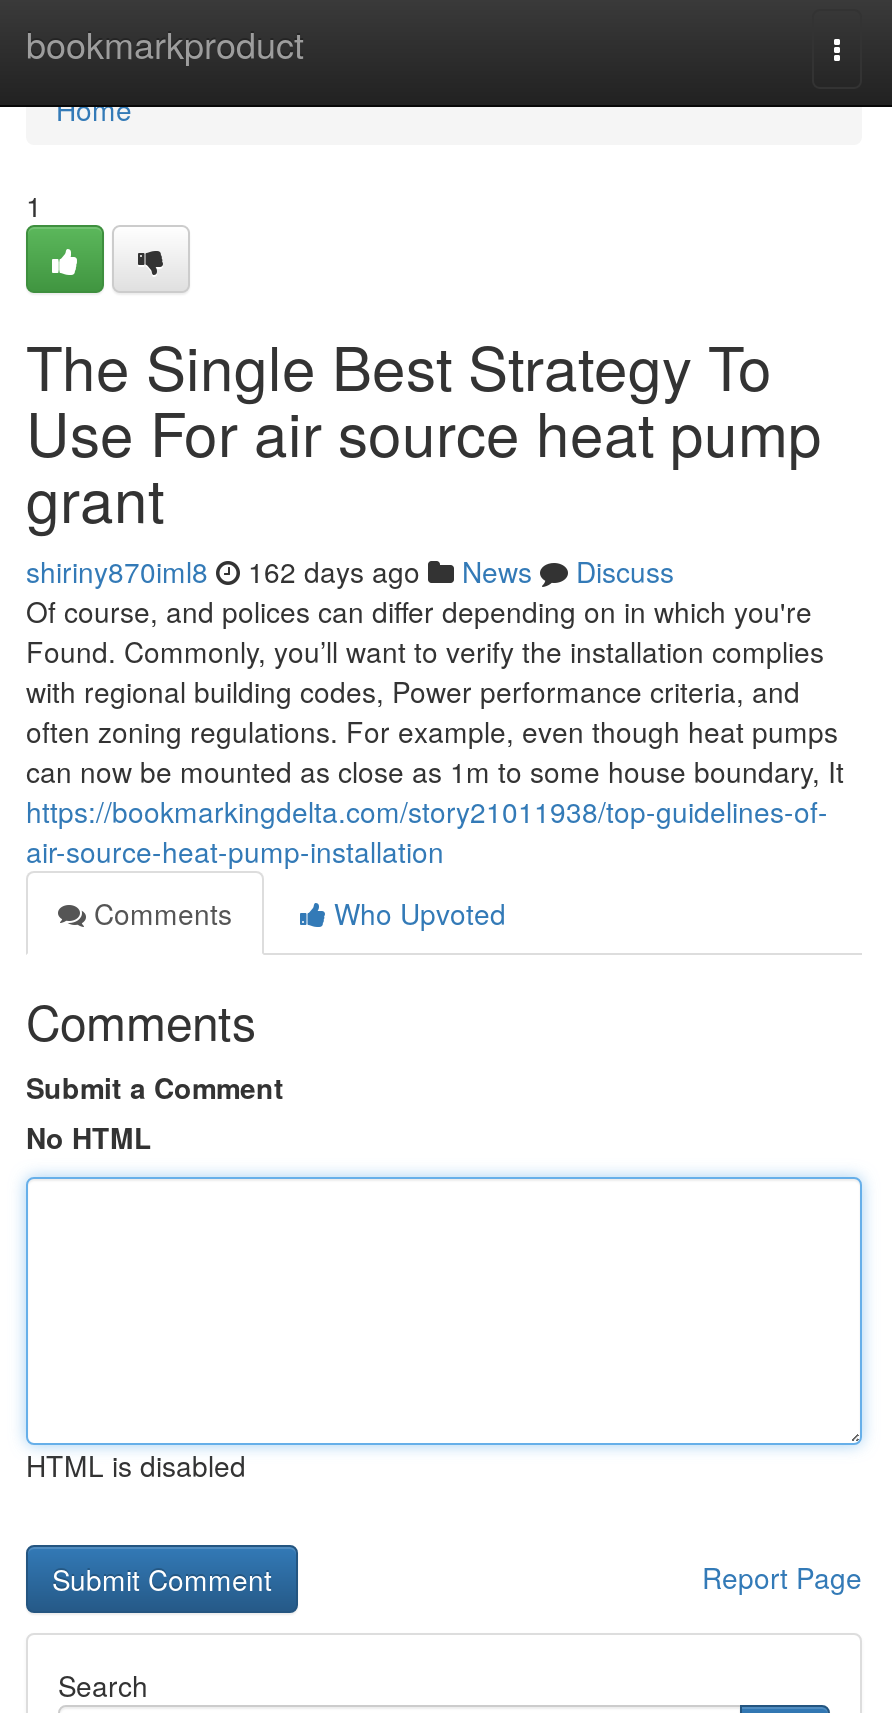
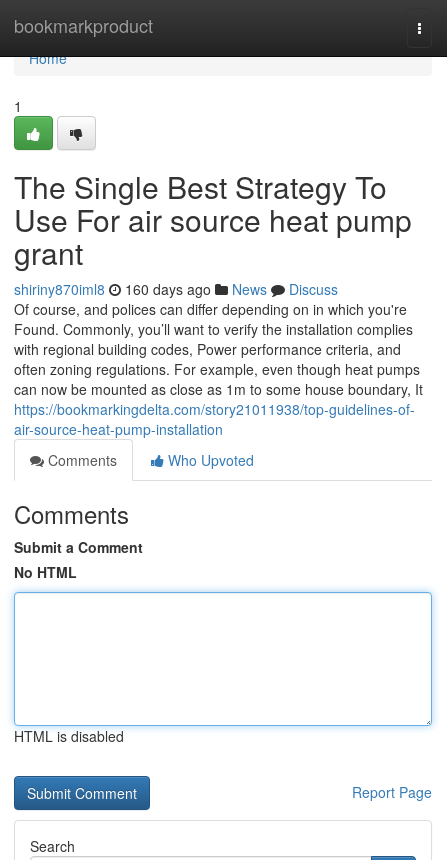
- shiriny870iml8 162 days ago News Discuss
+ shiriny870iml8 160 days ago News Discuss
